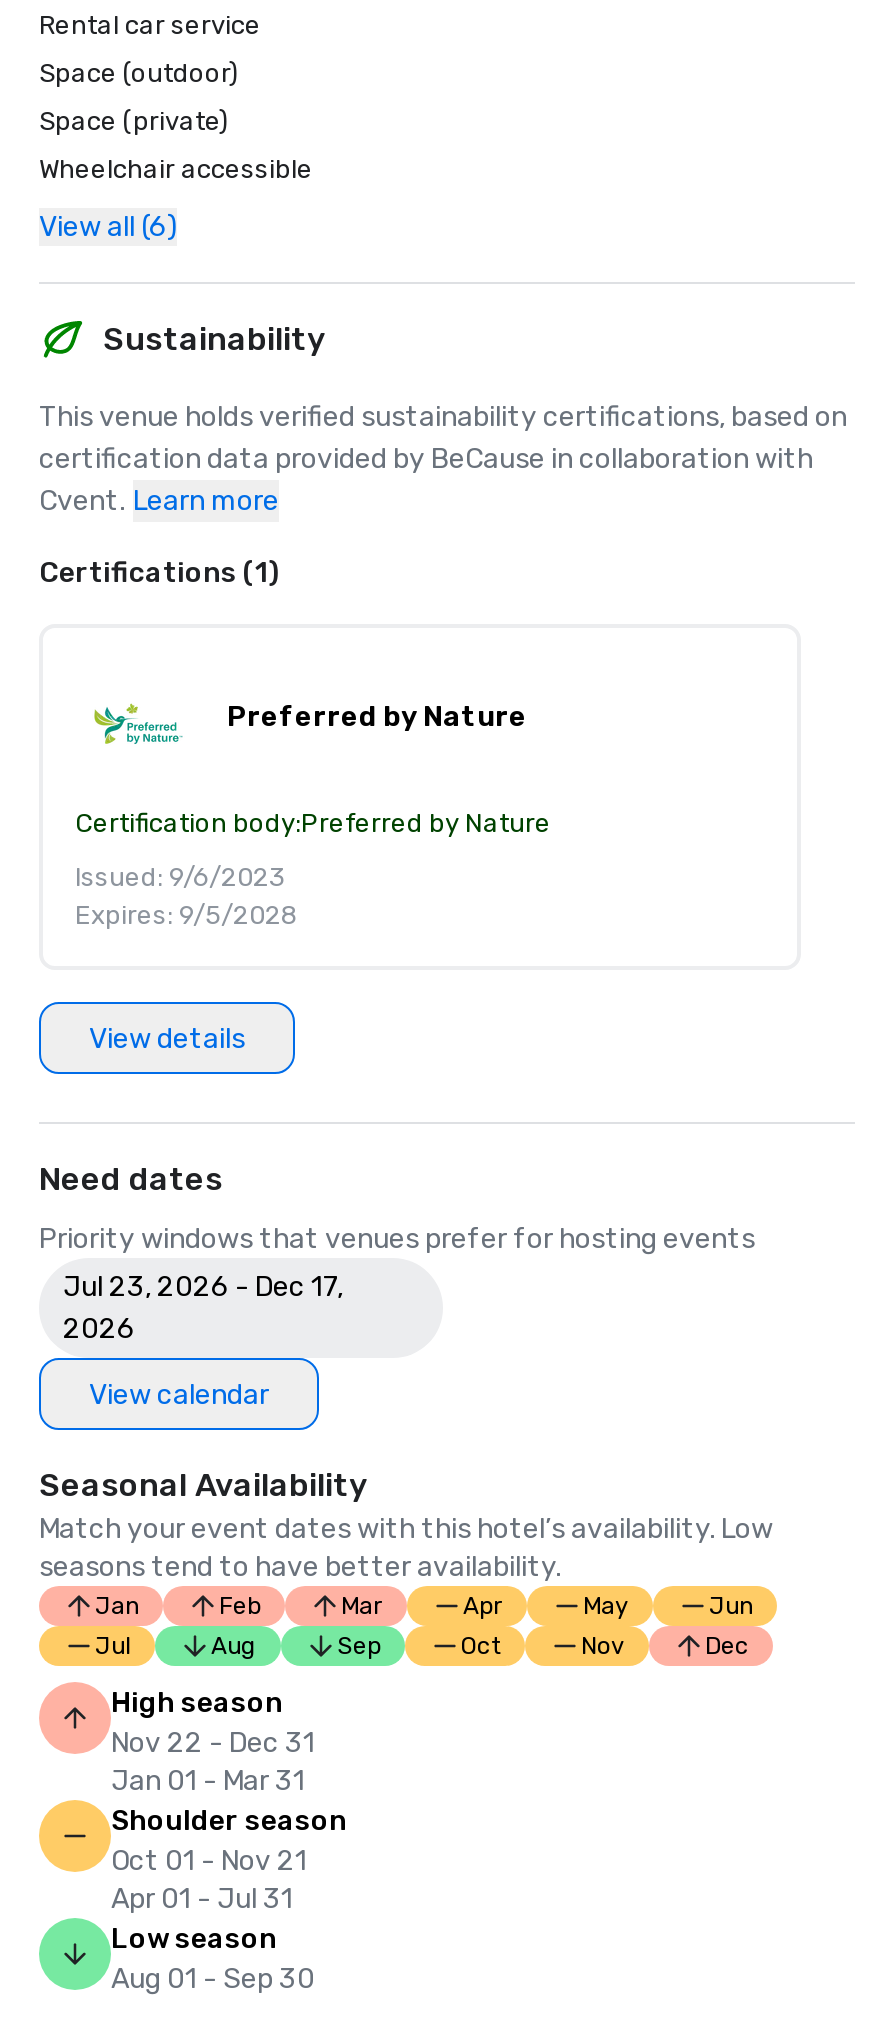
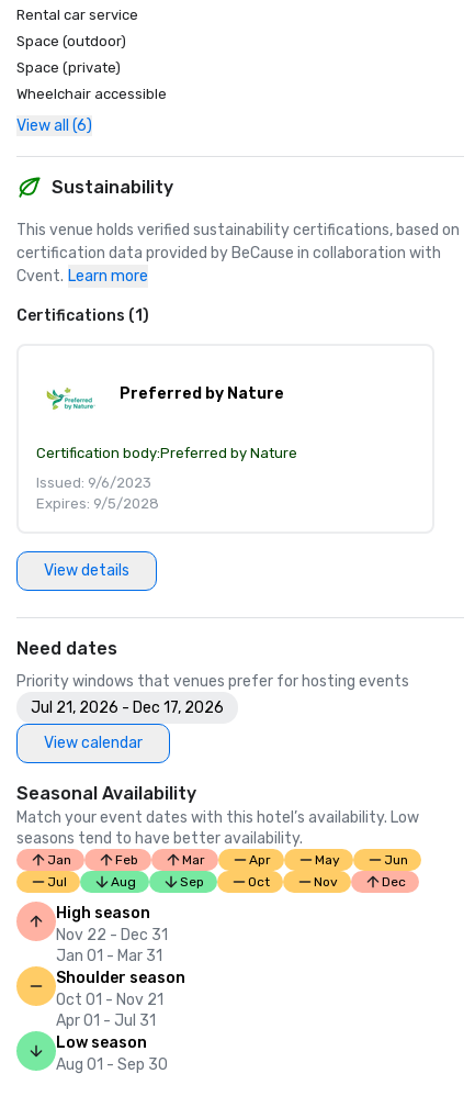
- Jul 23, 2026 - Dec 17,
- 2026
+ Jul 21, 2026 - Dec 17, 2026
